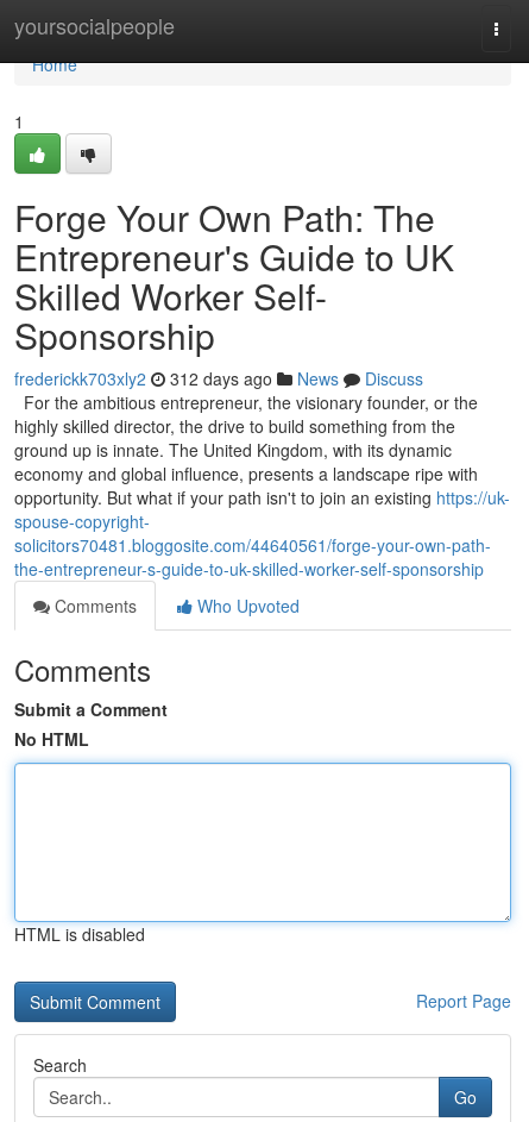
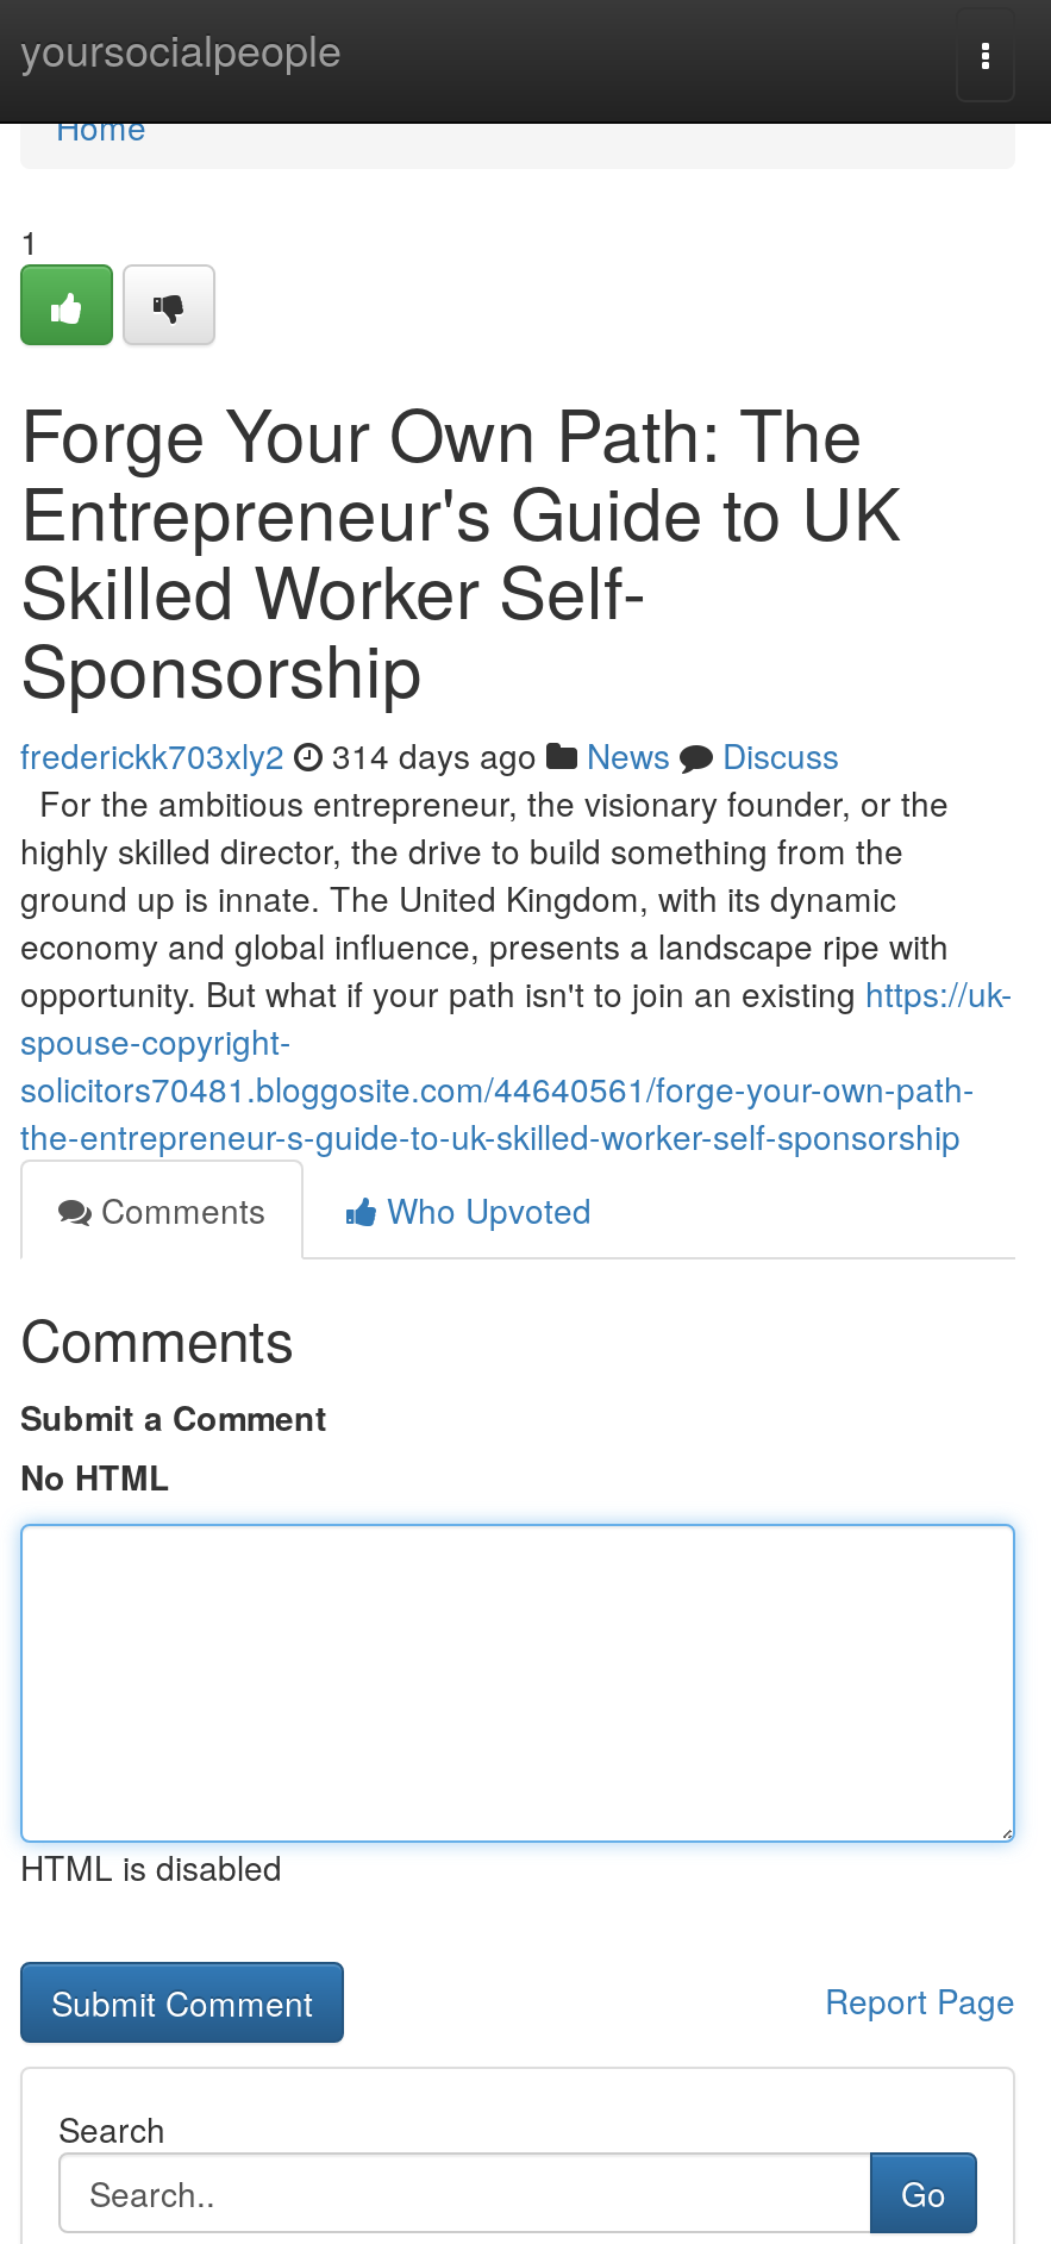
- frederickk703xly2 312 days ago News Discuss
+ frederickk703xly2 314 days ago News Discuss
